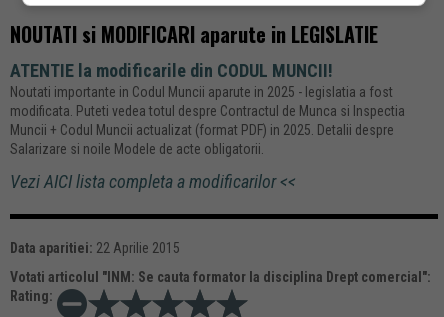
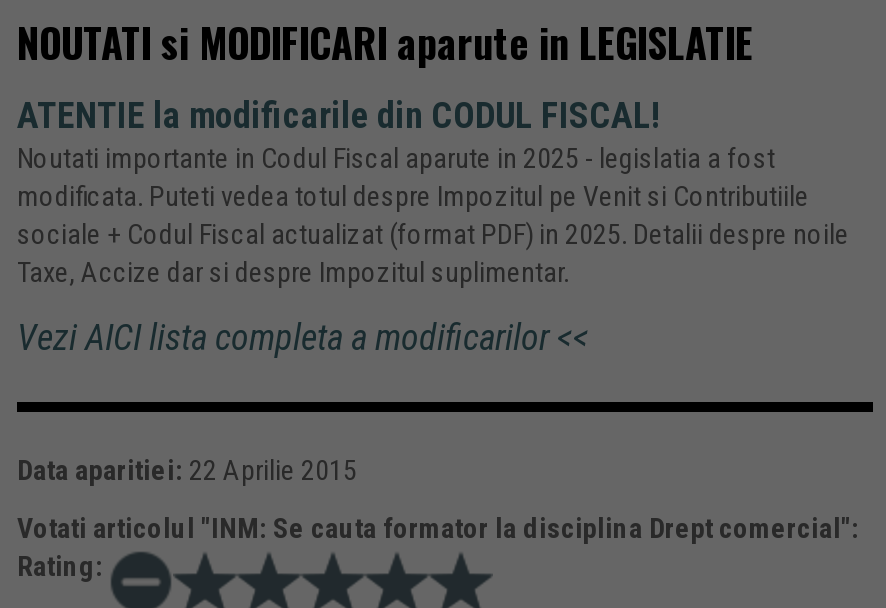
- ATENTIE la modificarile din CODUL MUNCII!
- Noutati importante in Codul Muncii aparute in 2025 - legislatia a fost
- modificata. Puteti vedea totul despre Contractul de Munca si Inspectia
- Muncii + Codul Muncii actualizat (format PDF) in 2025. Detalii despre
- Salarizare si noile Modele de acte obligatorii.
+ ATENTIE la modificarile din CODUL FISCAL!
+ Noutati importante in Codul Fiscal aparute in 2025 - legislatia a fost
+ modificata. Puteti vedea totul despre Impozitul pe Venit si Contributiile
+ sociale + Codul Fiscal actualizat (format PDF) in 2025. Detalii despre noile
+ Taxe, Accize dar si despre Impozitul suplimentar.
